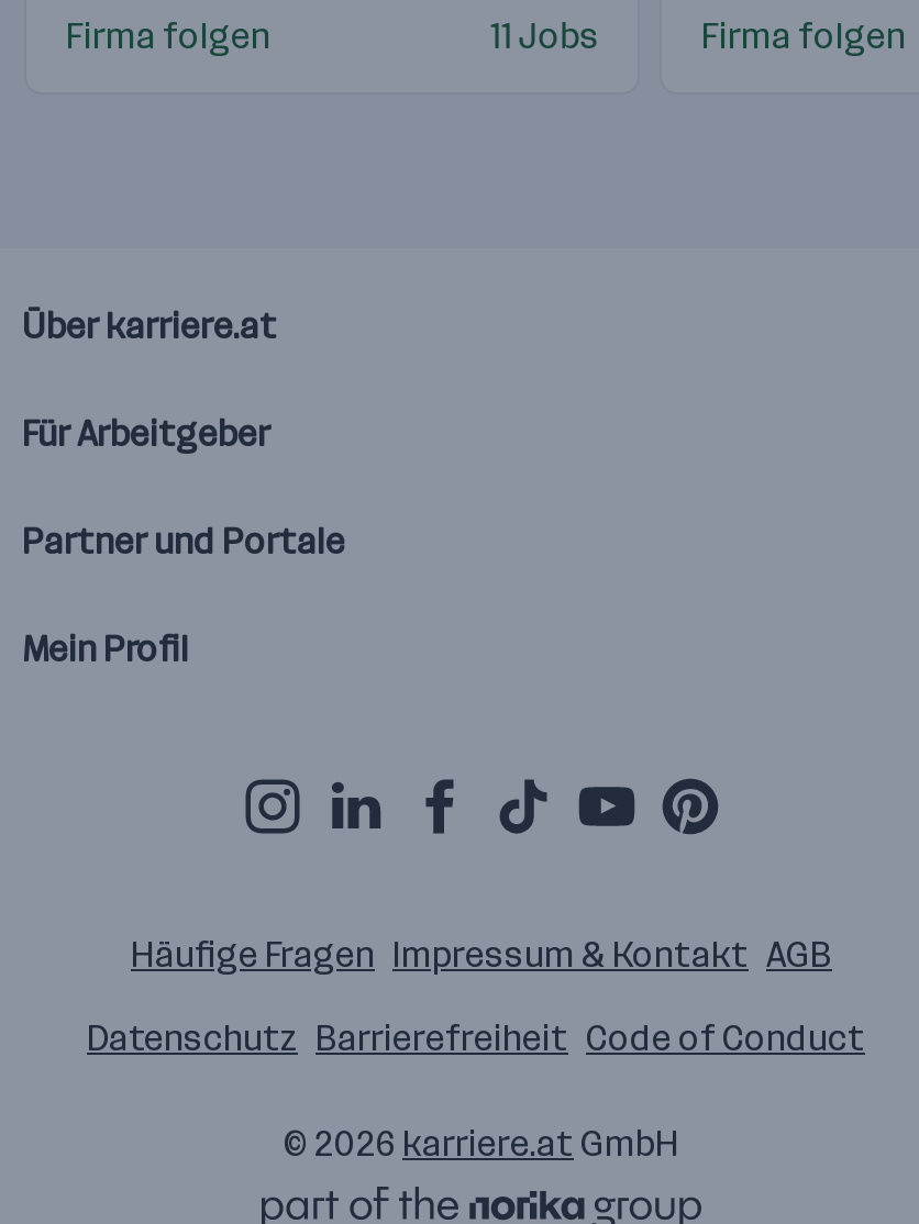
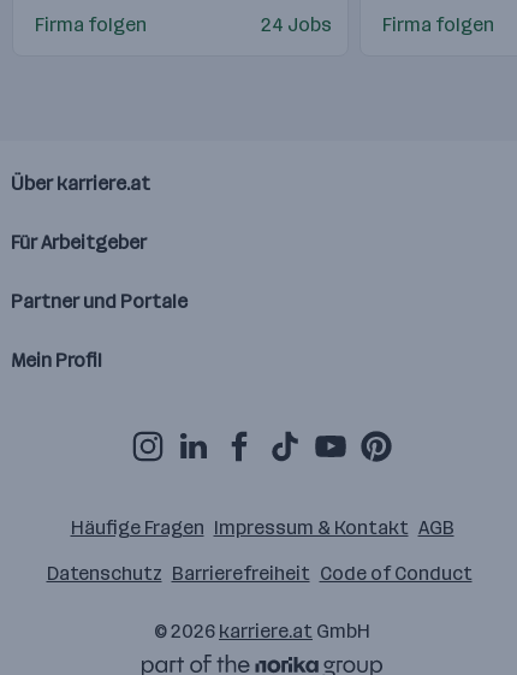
- 11 Jobs
+ 24 Jobs
